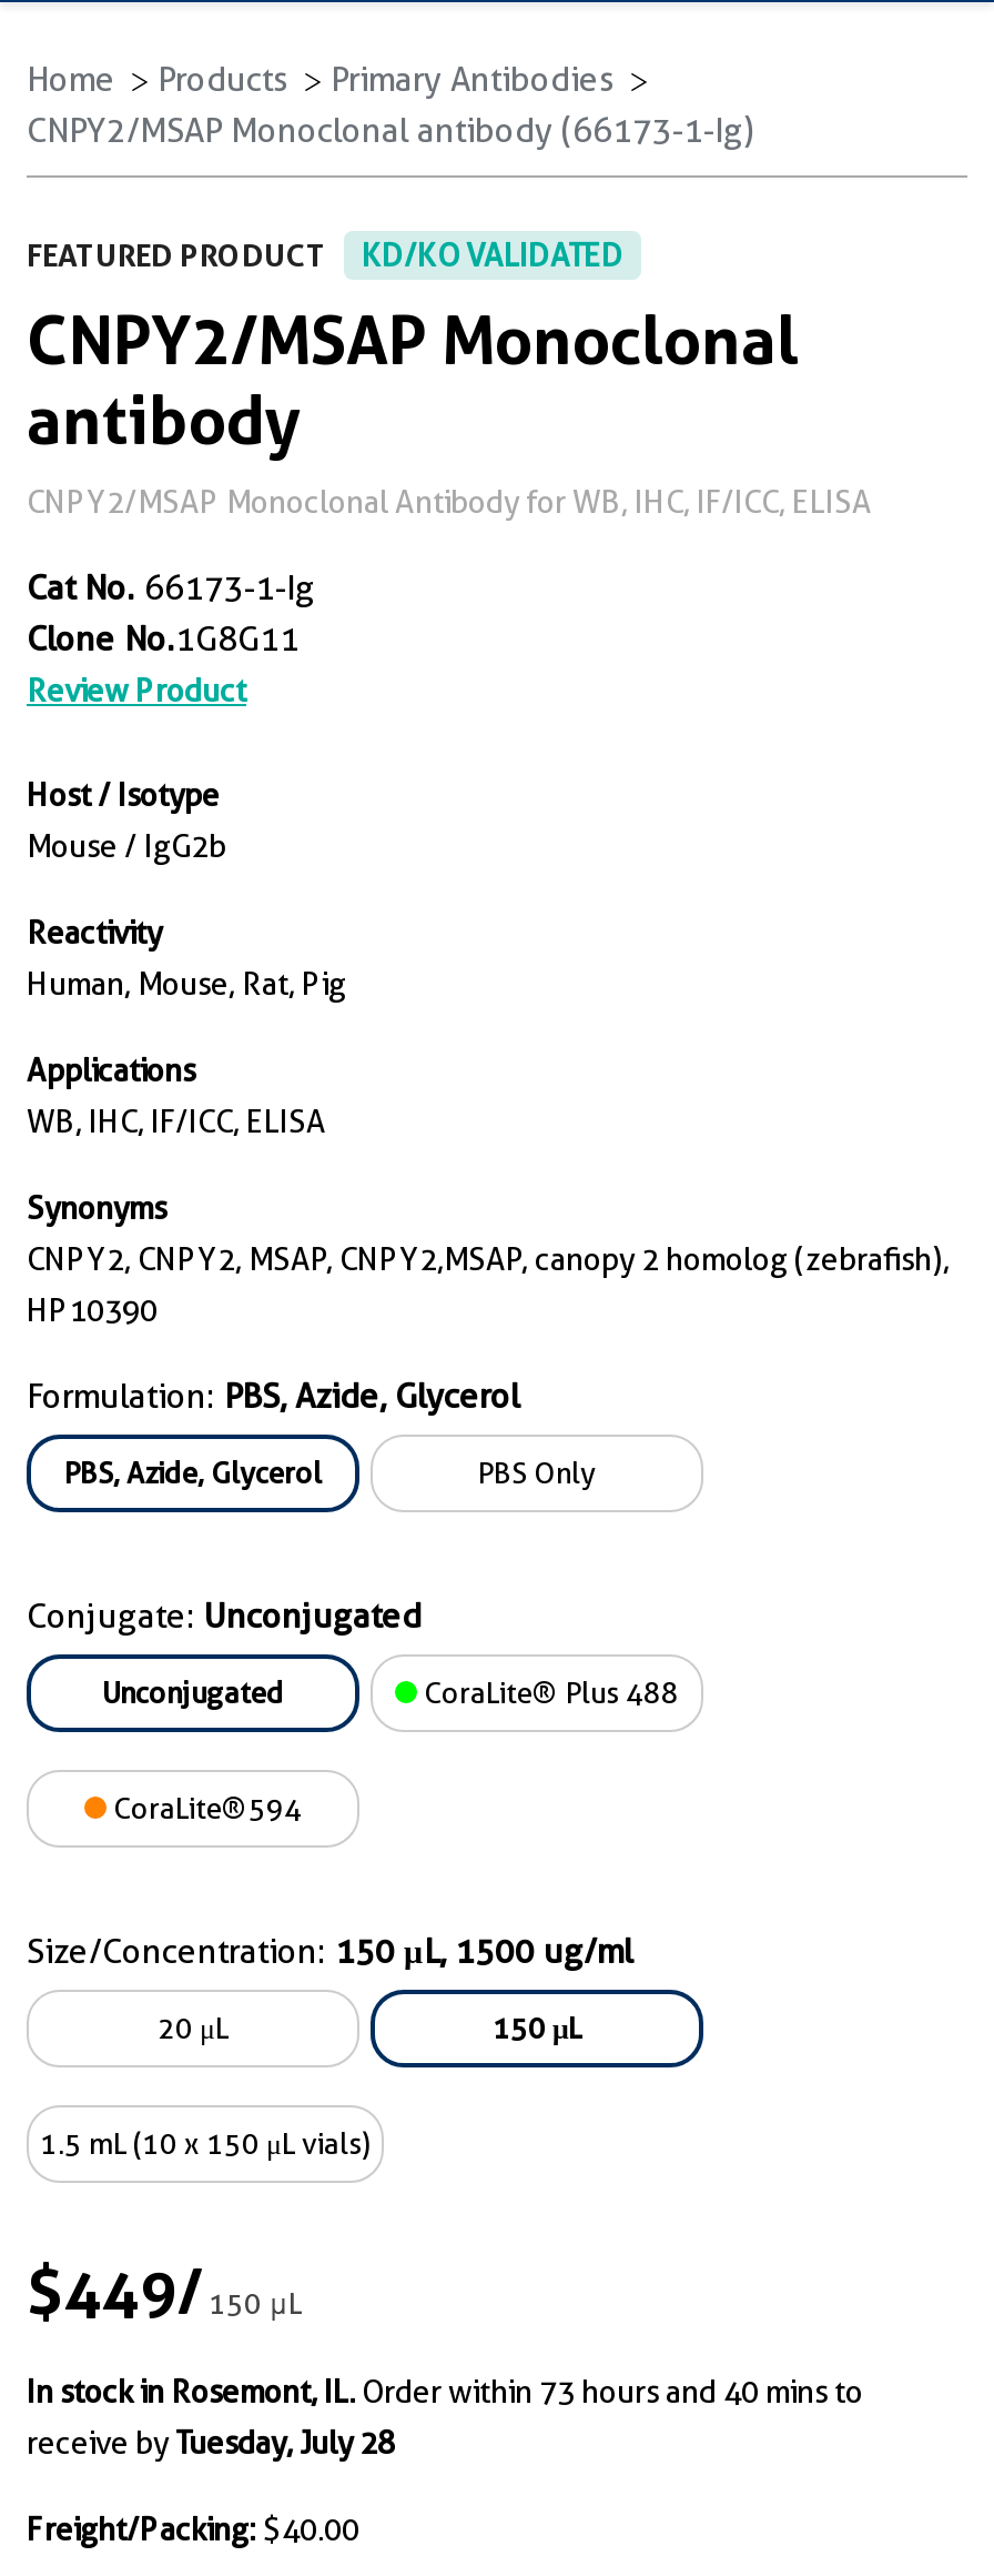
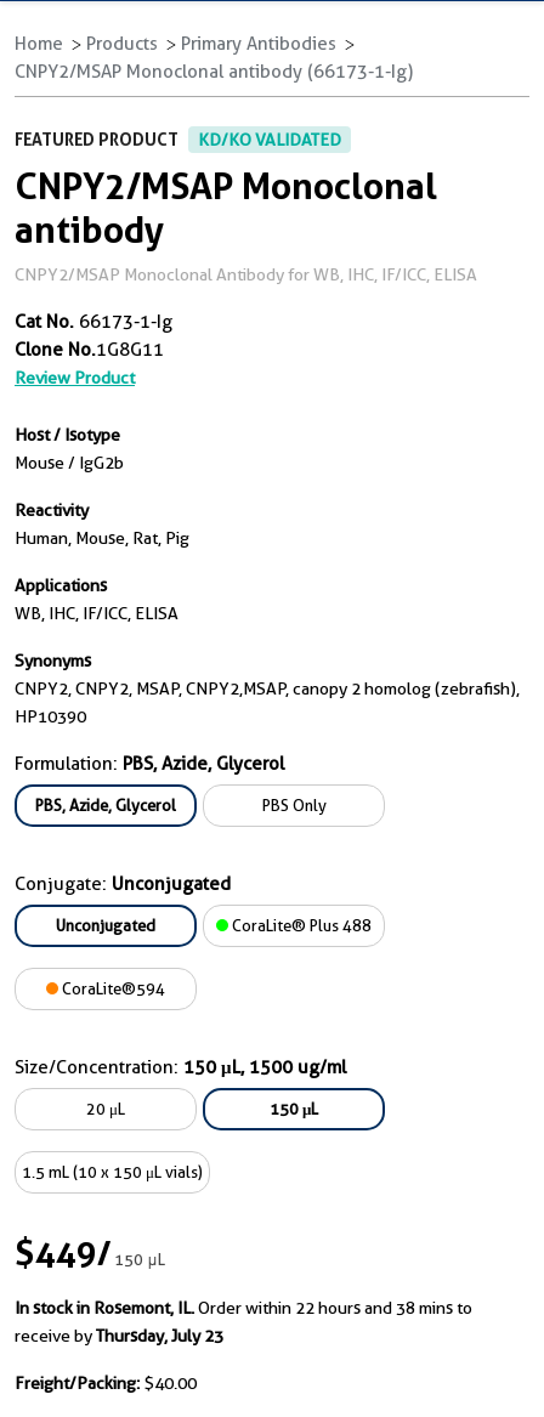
- In stock in Rosemont, IL. Order within 73 hours and 40 mins to
+ In stock in Rosemont, IL. Order within 22 hours and 38 mins to

- receive by Tuesday, July 28
+ receive by Thursday, July 23
